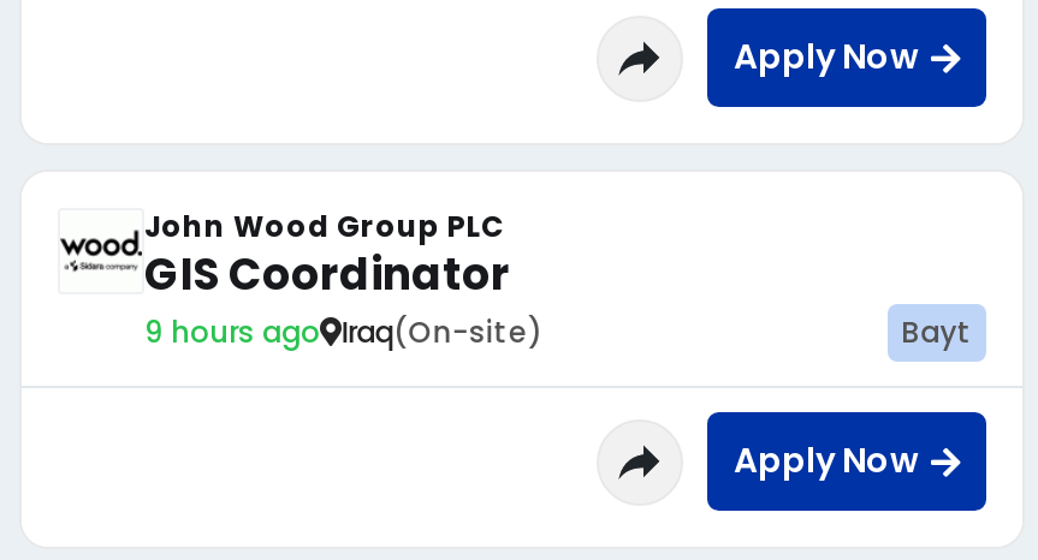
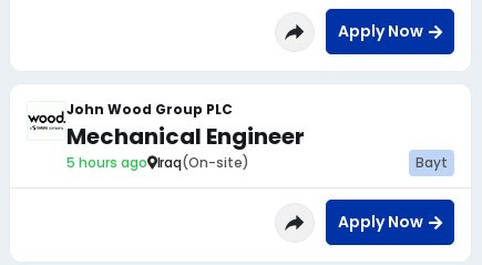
- GIS Coordinator
- 9 hours ago Iraq(On-site)
+ Mechanical Engineer
+ 5 hours ago Iraq(On-site)
